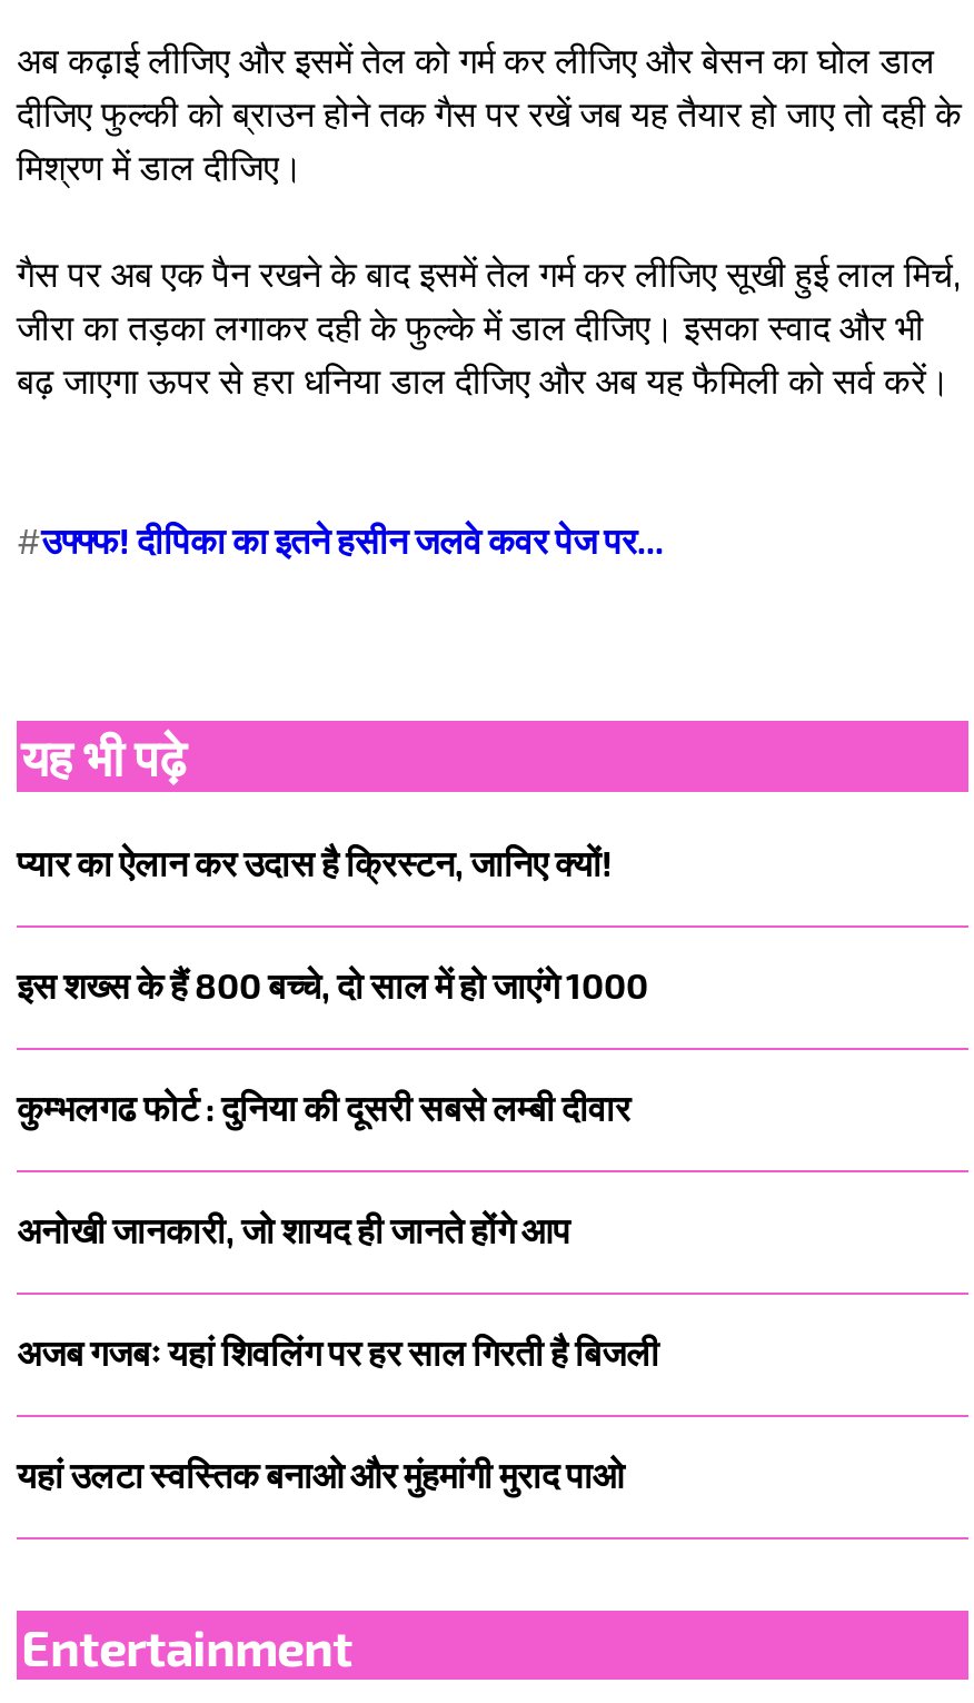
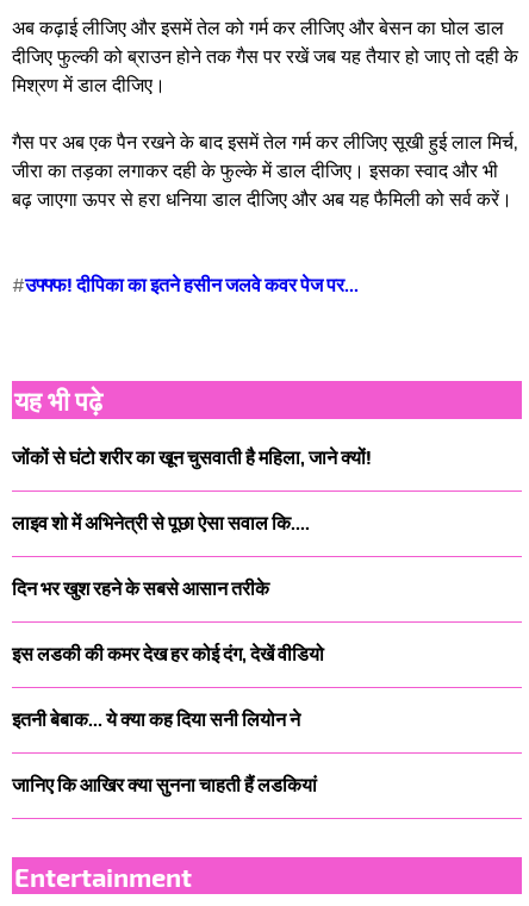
- प्यार का ऐलान कर उदास है क्रिस्टन, जानिए क्यों!
+ जोंकों से घंटो शरीर का खून चुसवाती है महिला, जाने क्यों!

- इस शख्स के हैं 800 बच्चे, दो साल में हो जाएंगे 1000
+ लाइव शो में अभिनेत्री से पूछा ऐसा सवाल कि....

- कुम्भलगढ फोर्ट : दुनिया की दूसरी सबसे लम्बी दीवार
+ दिन भर खुश रहने के सबसे आसान तरीके

- अनोखी जानकारी, जो शायद ही जानते होंगे आप
+ इस लडकी की कमर देख हर कोई दंग, देखें वीडियो

- अजब गजबः यहां शिवलिंग पर हर साल गिरती है बिजली
+ इतनी बेबाक... ये क्या कह दिया सनी लियोन ने

- यहां उलटा स्वस्तिक बनाओ और मुंहमांगी मुराद पाओ
+ जानिए कि आखिर क्या सुनना चाहती हैं लडकियां
